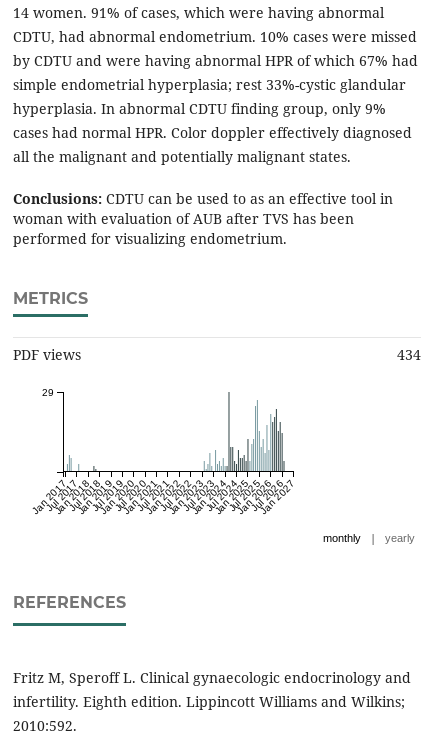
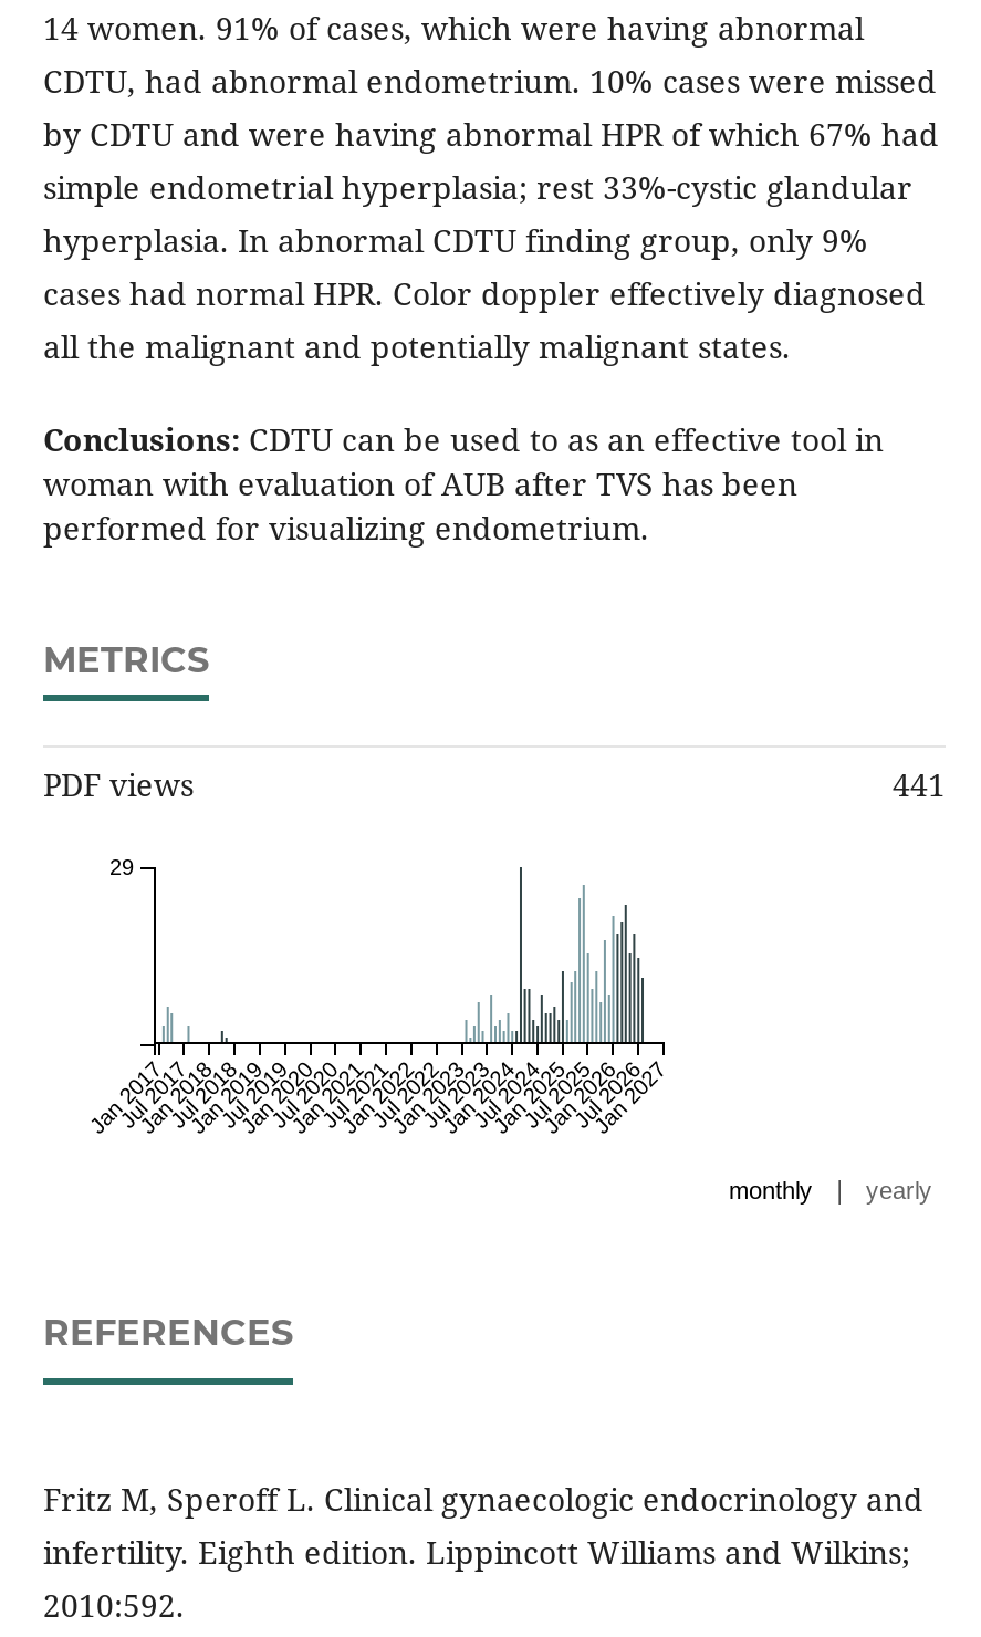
- 434
+ 441
